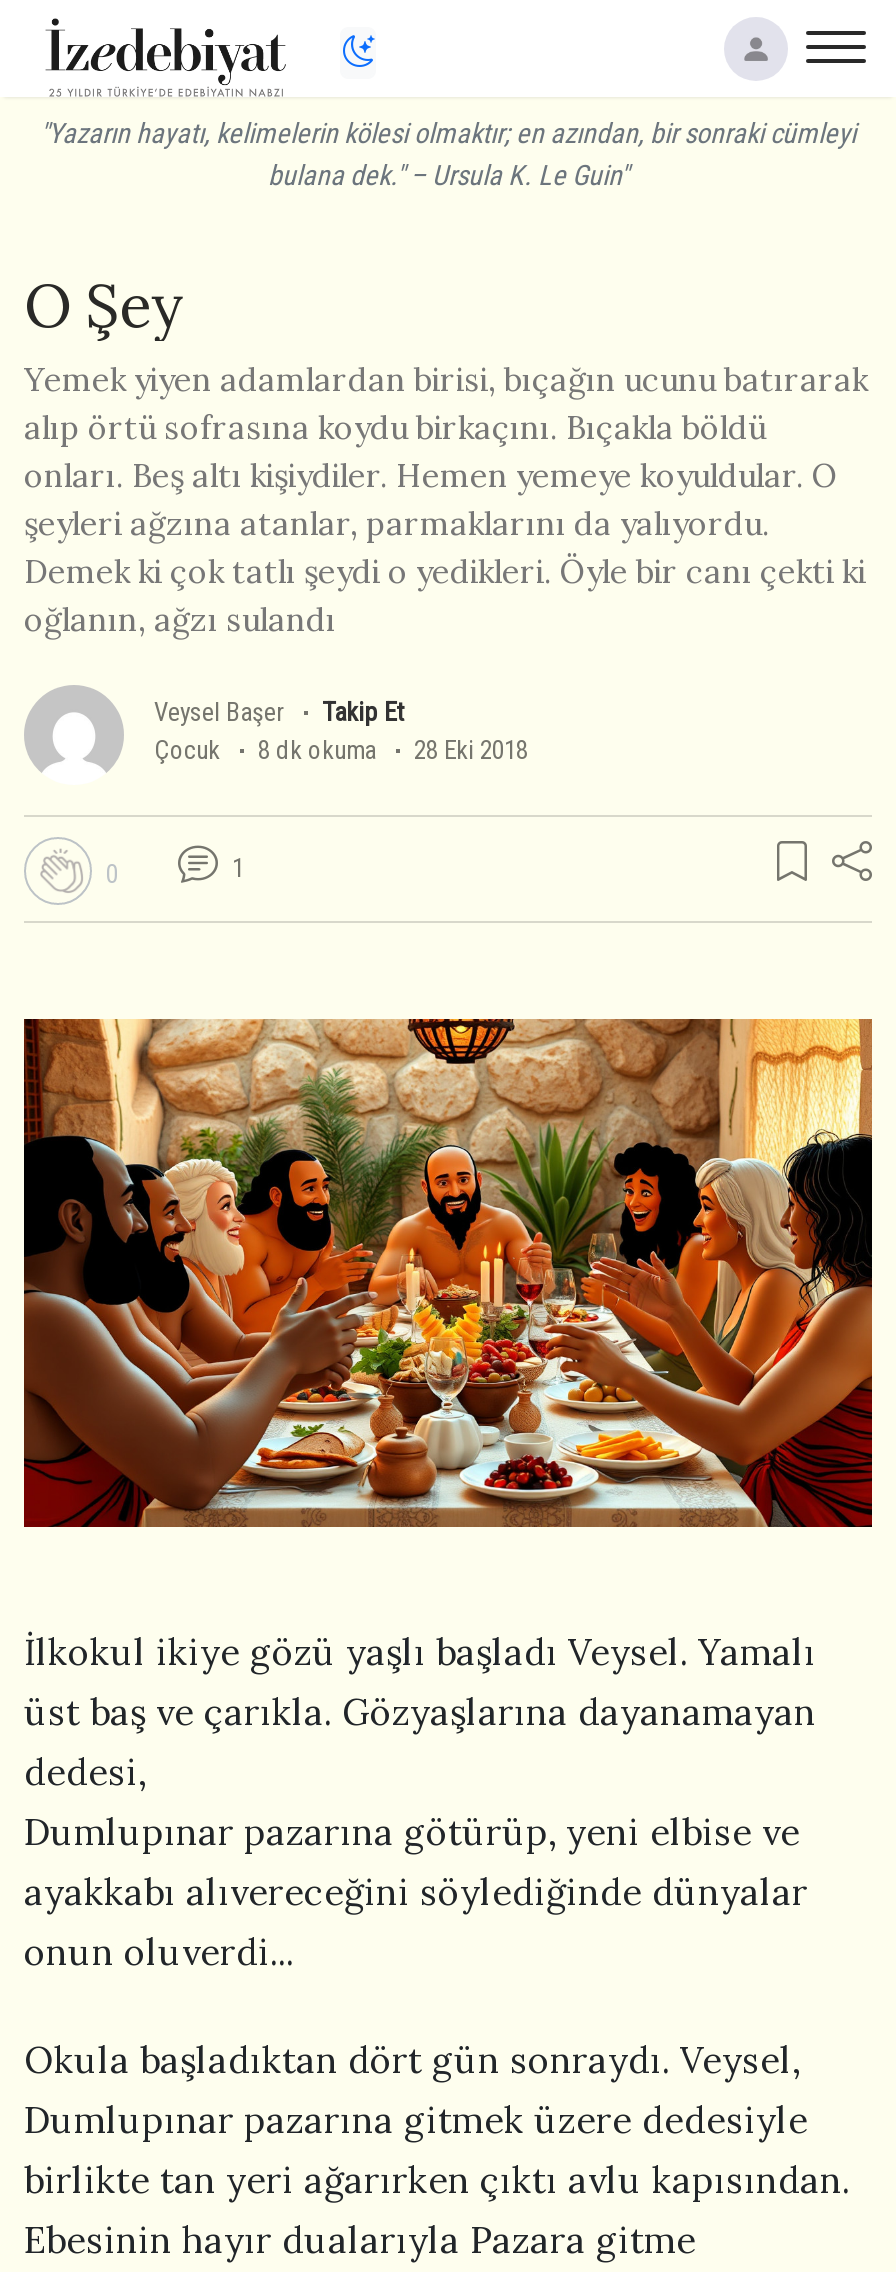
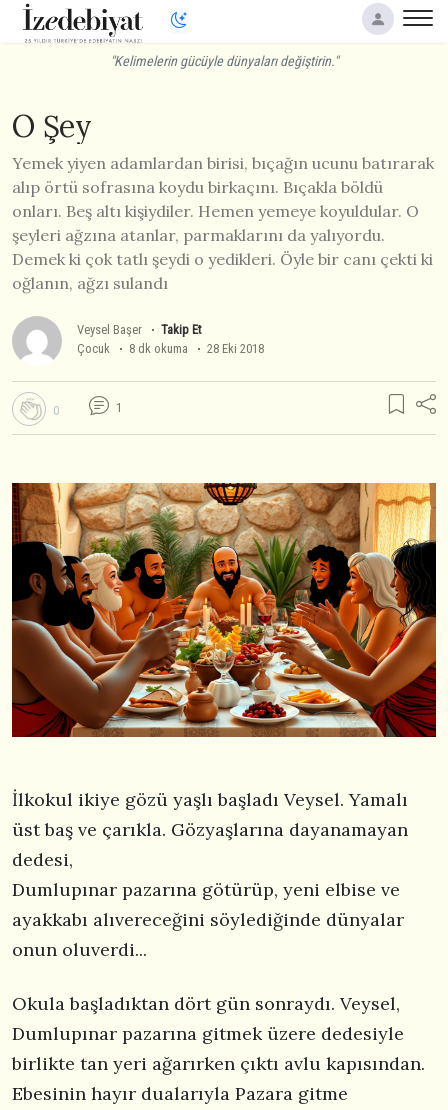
- "Yazarın hayatı, kelimelerin kölesi olmaktır; en azından, bir sonraki cümleyi
- bulana dek." – Ursula K. Le Guin"
+ "Kelimelerin gücüyle dünyaları değiştirin."
